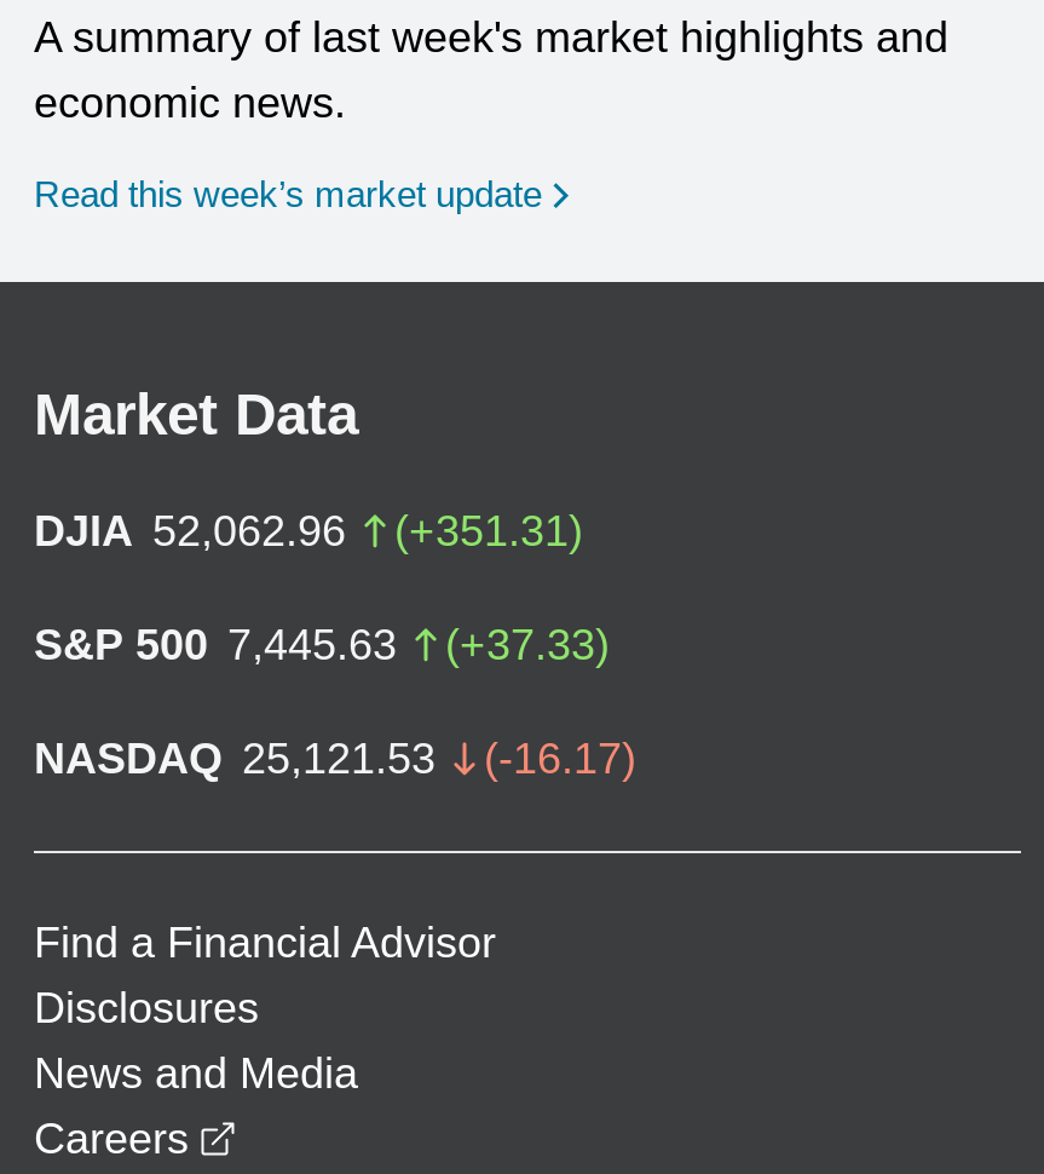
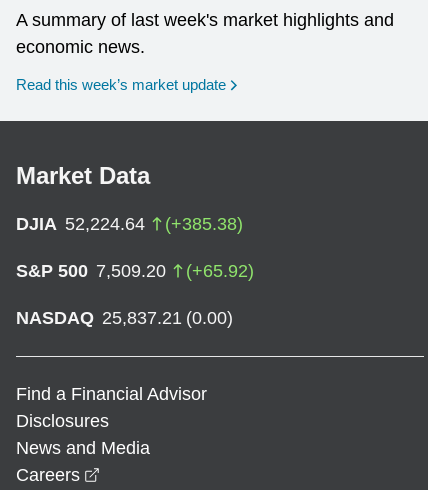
- DJIA 52,062.96
- (+351.31)
+ DJIA 52,224.64
+ (+385.38)

- S&P 500 7,445.63
- (+37.33)
+ S&P 500 7,509.20
+ (+65.92)

- NASDAQ 25,121.53
- (-16.17)
+ NASDAQ 25,837.21 (0.00)
